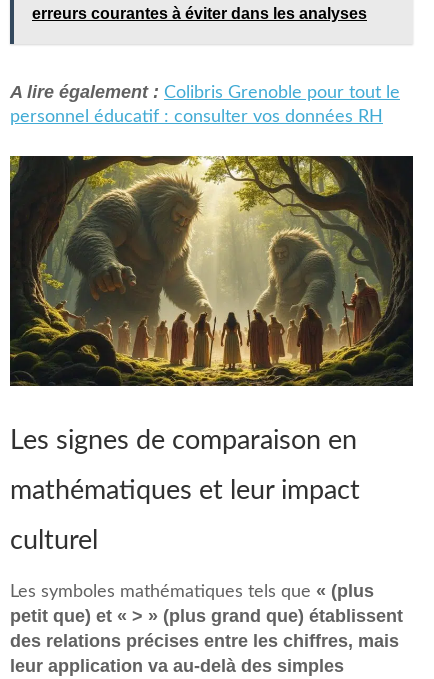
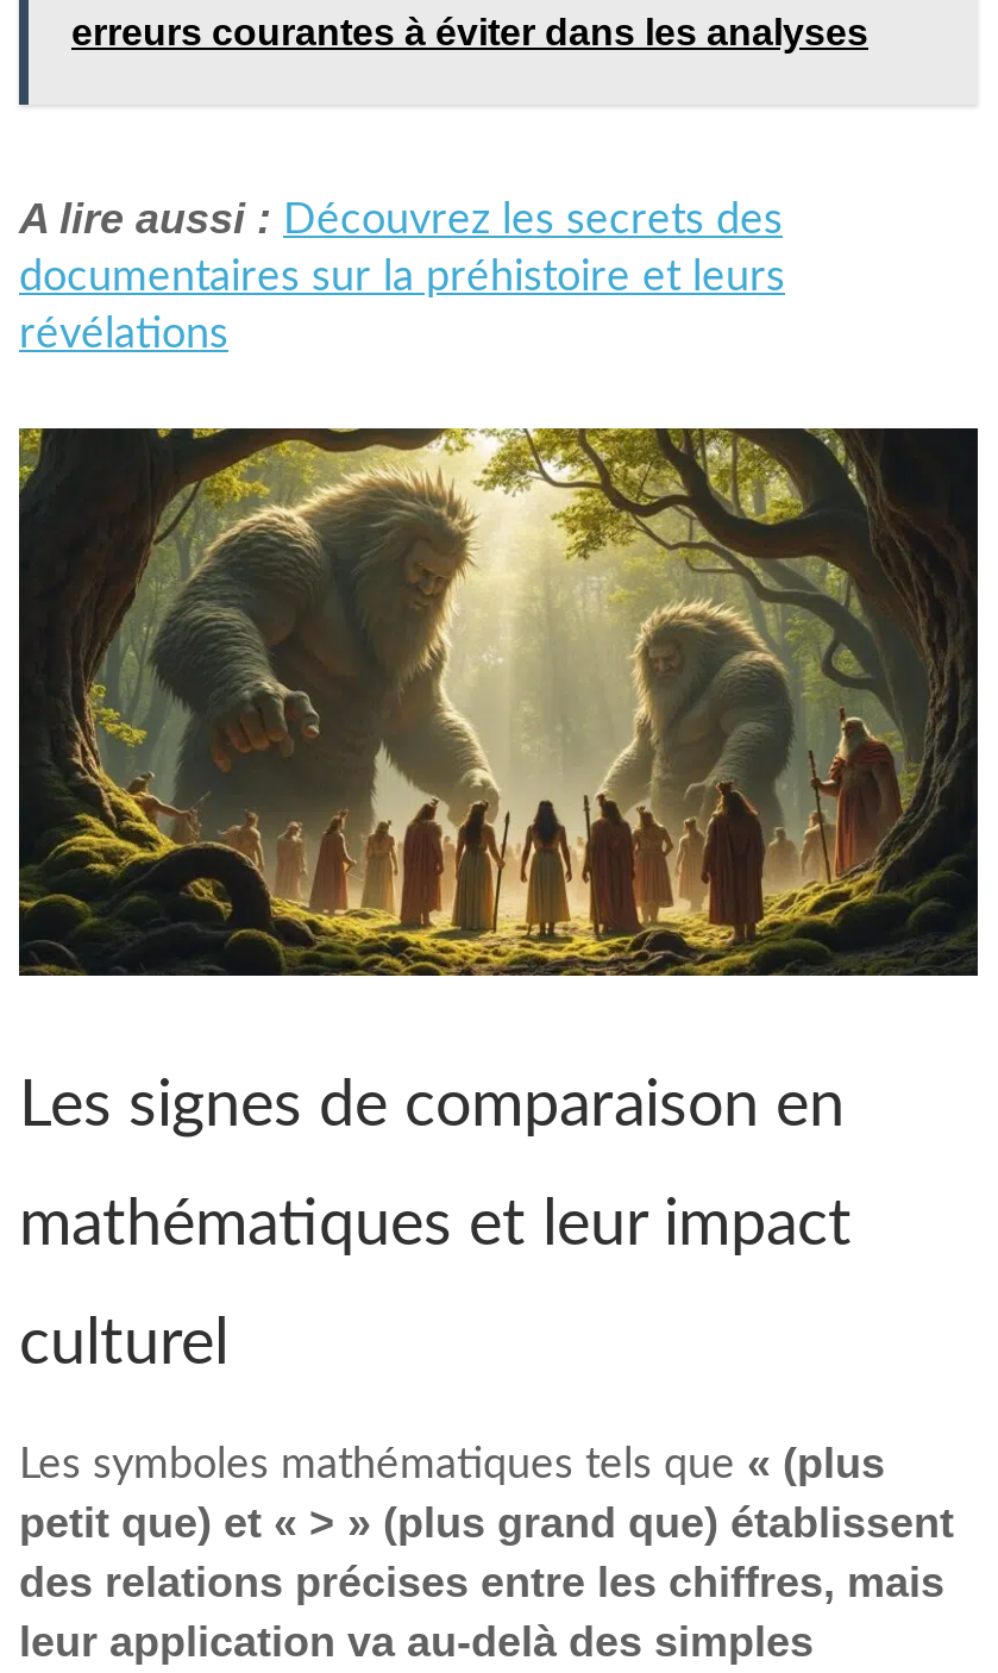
- A lire également : Colibris Grenoble pour tout le
- personnel éducatif : consulter vos données RH
+ A lire aussi : Découvrez les secrets des
+ documentaires sur la préhistoire et leurs
+ révélations
